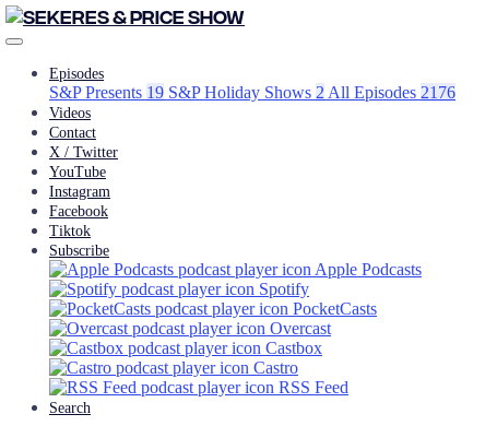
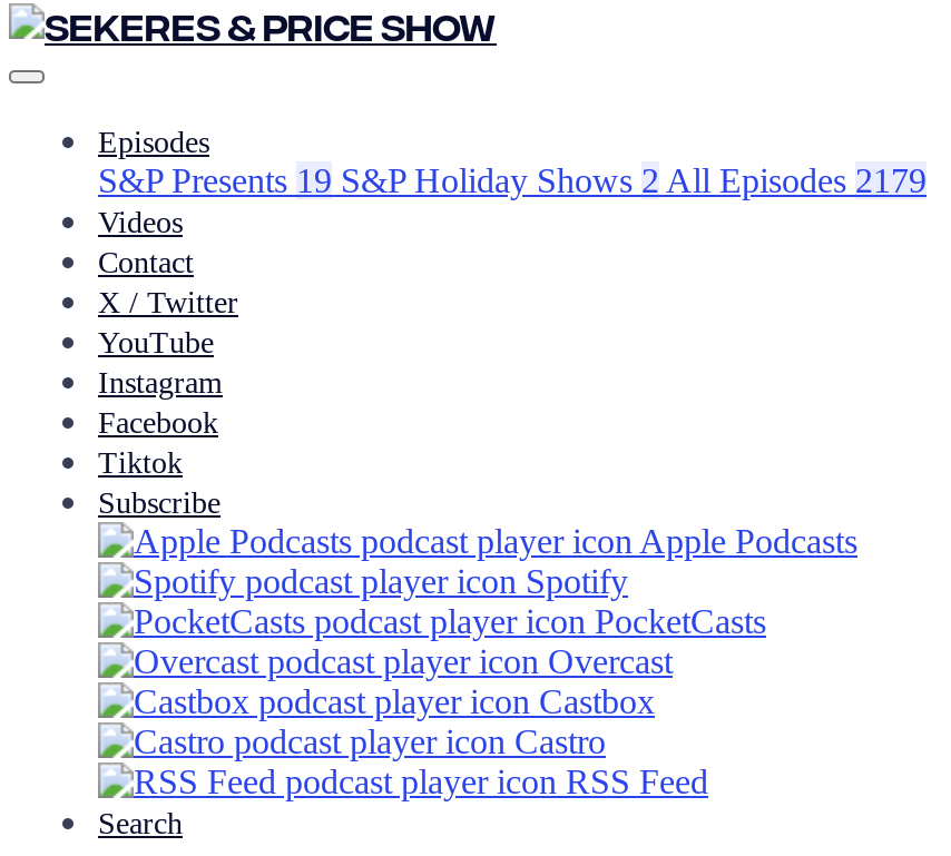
- S&P Presents 19 S&P Holiday Shows 2 All Episodes 2176
+ S&P Presents 19 S&P Holiday Shows 2 All Episodes 2179
